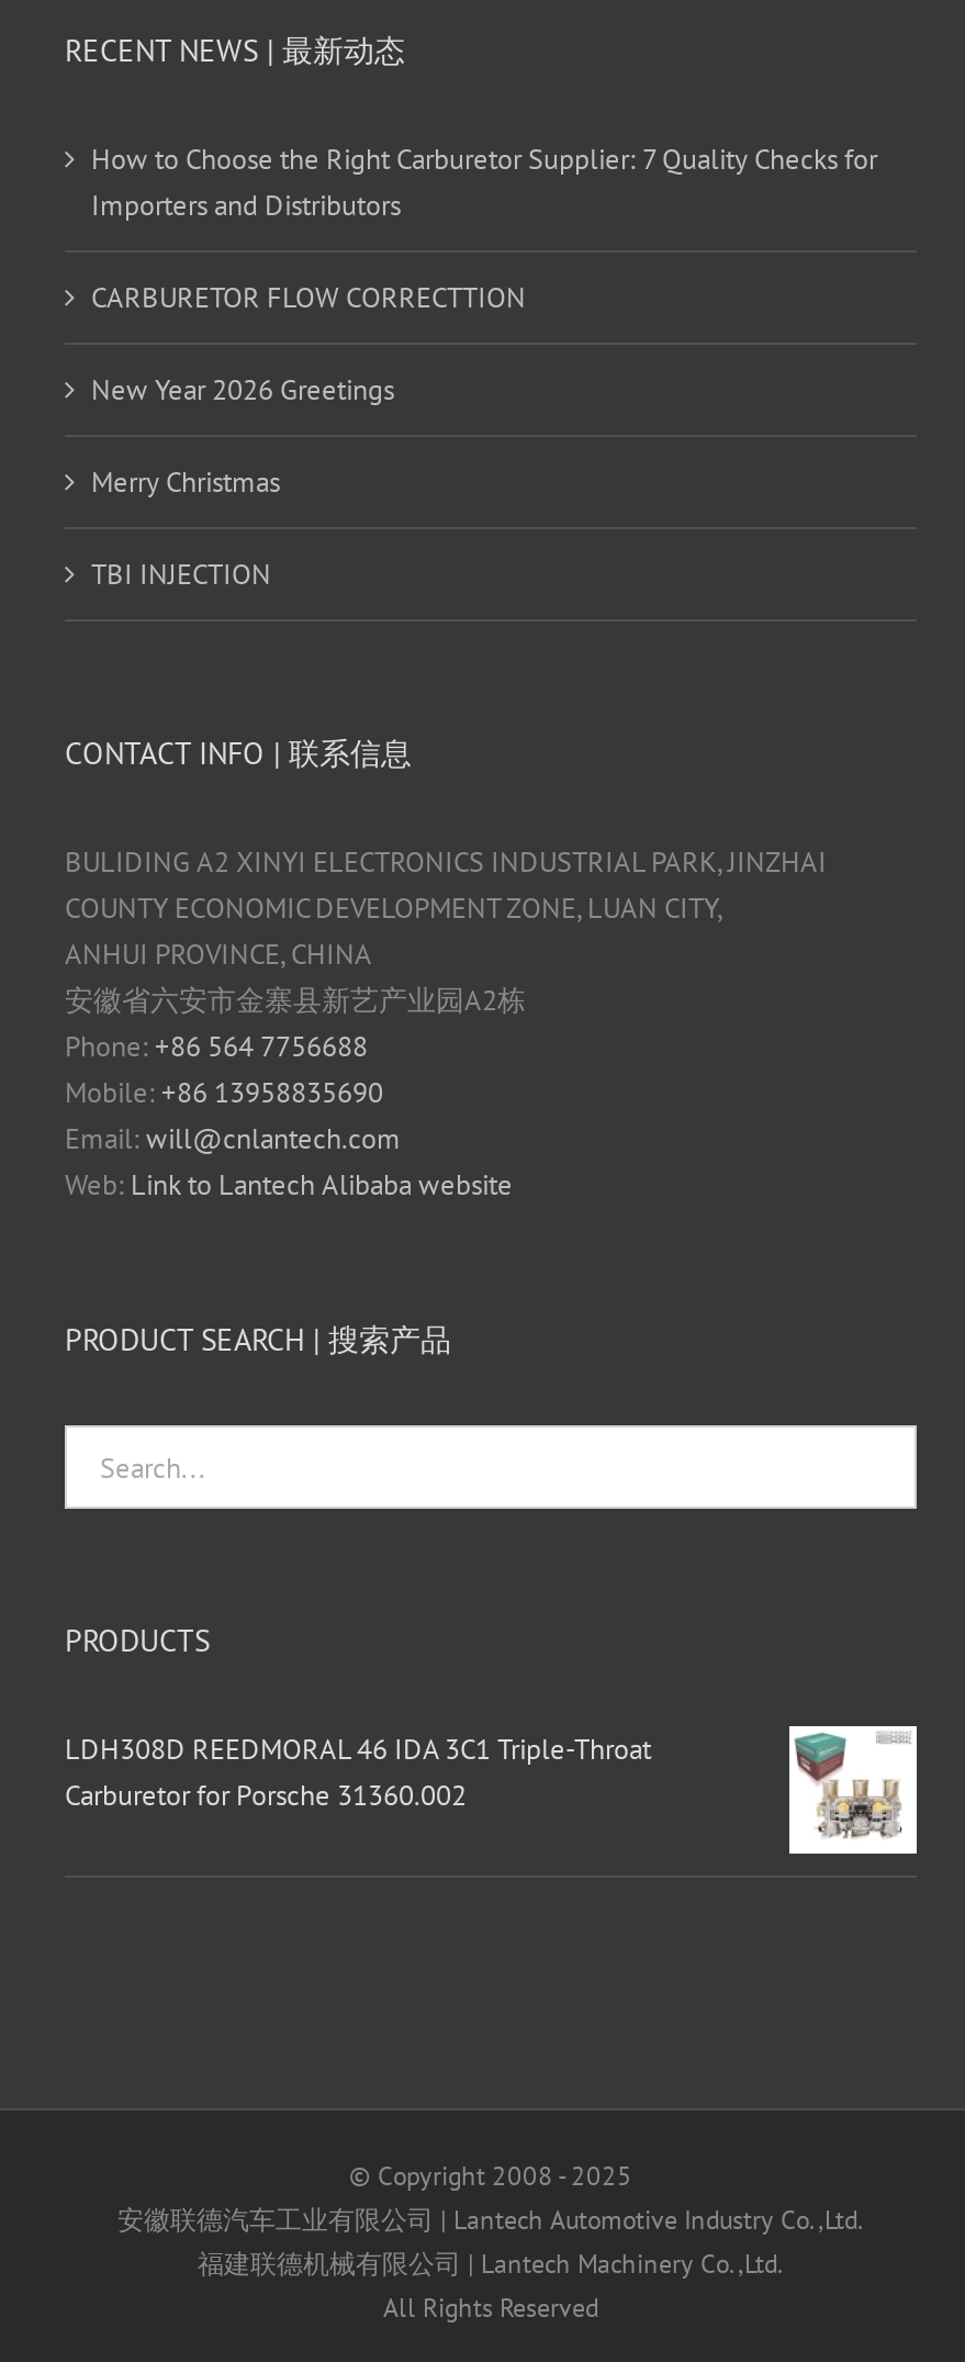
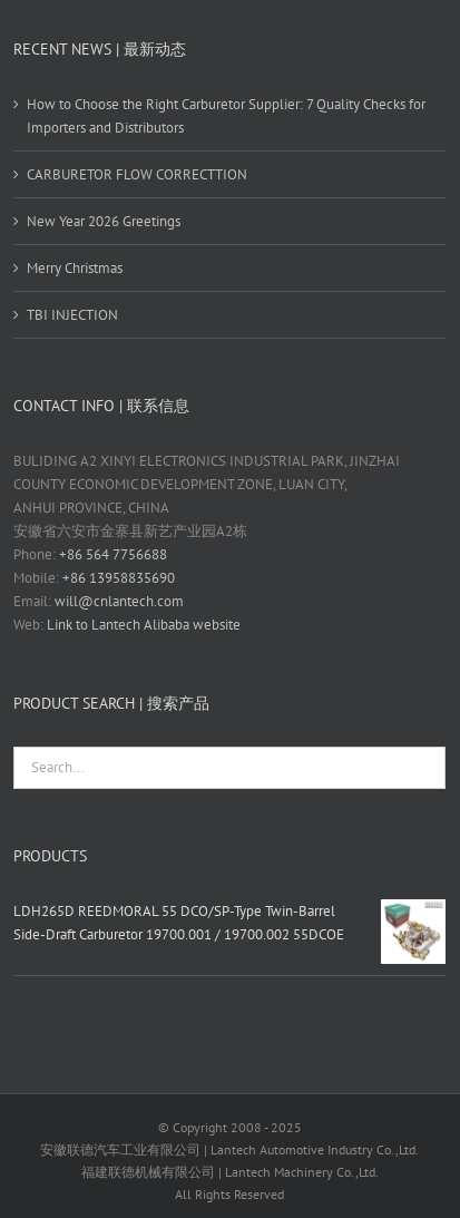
- LDH308D REEDMORAL 46 IDA 3C1 Triple-Throat
- Carburetor for Porsche 31360.002
+ LDH265D REEDMORAL 55 DCO/SP-Type Twin-Barrel
+ Side-Draft Carburetor 19700.001 / 19700.002 55DCOE

- [image]
+ [image]
